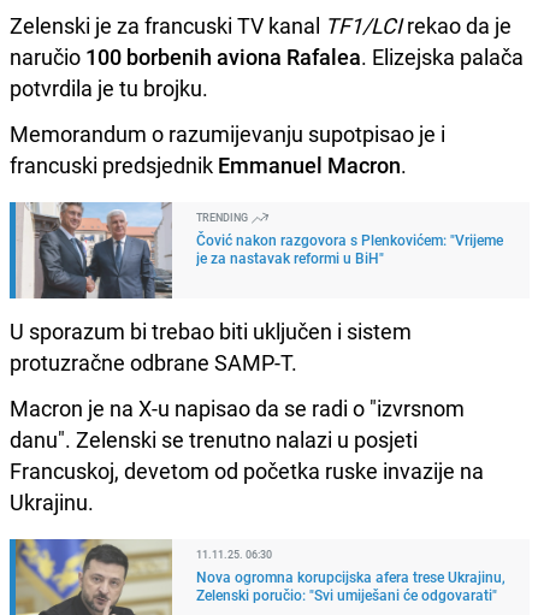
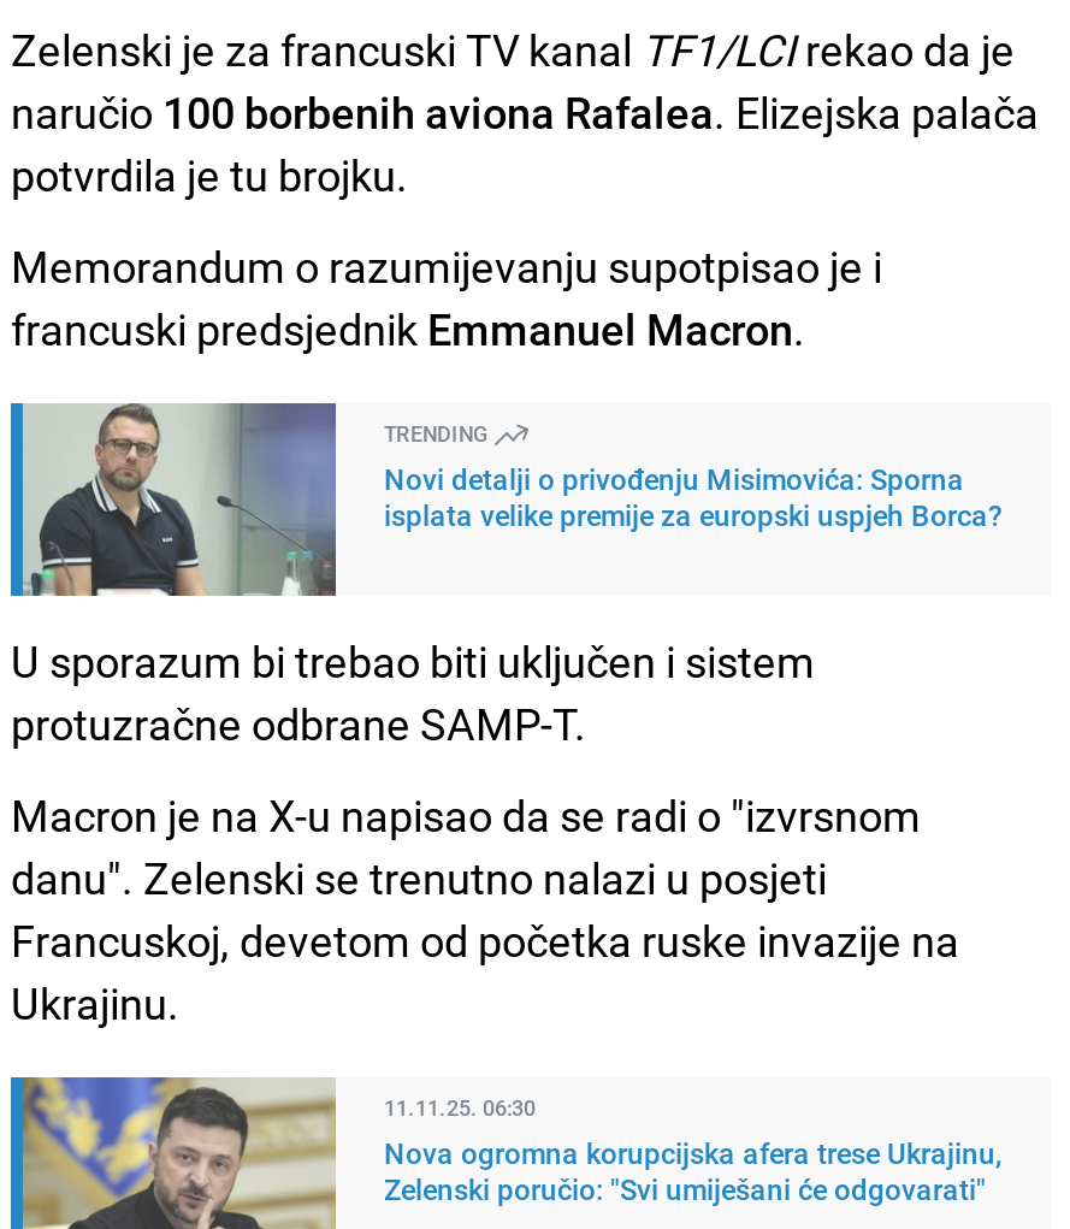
- [image]
- Čović nakon razgovora s Plenkovićem: "Vrijeme
- je za nastavak reformi u BiH"
+ [image]
+ Novi detalji o privođenju Misimovića: Sporna
+ isplata velike premije za europski uspjeh Borca?
